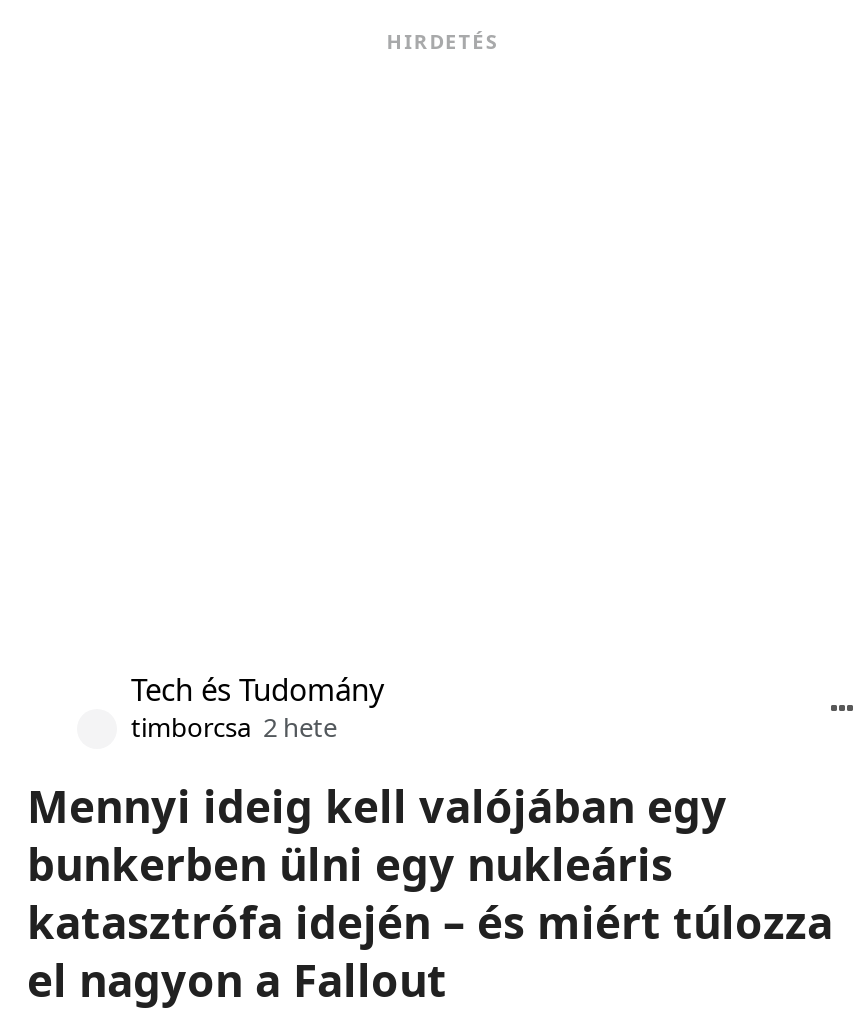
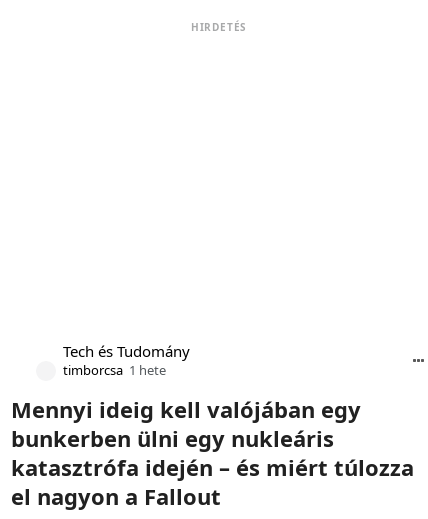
- timborcsa 2 hete
+ timborcsa 1 hete
